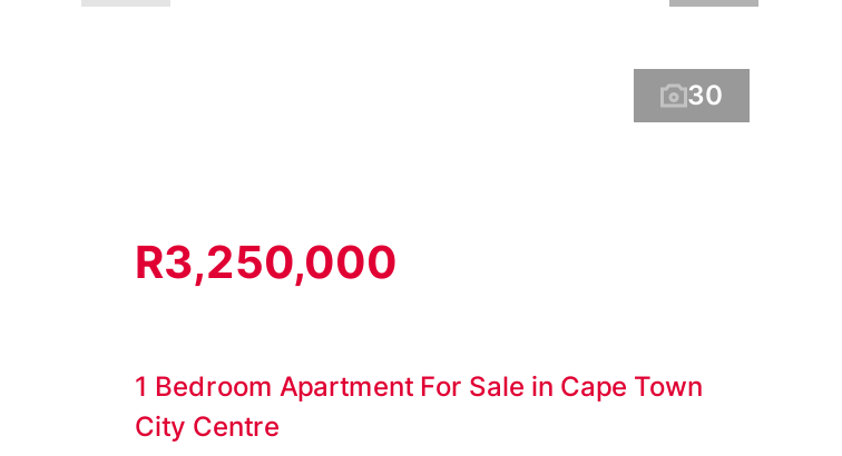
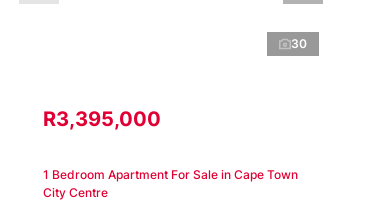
- R3,250,000
+ R3,395,000
